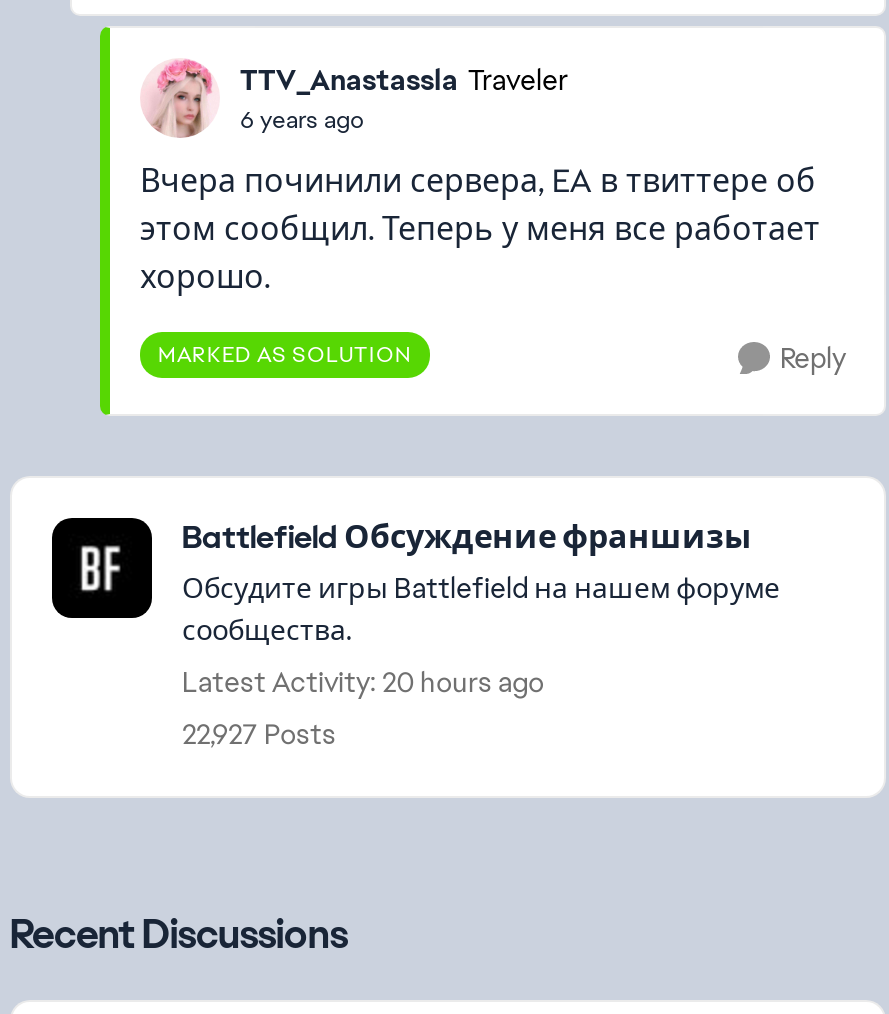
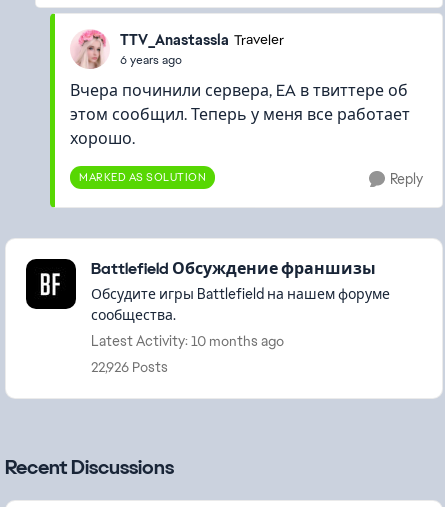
- Latest Activity: 20 hours ago
+ Latest Activity: 10 months ago

- 22,927 Posts
+ 22,926 Posts
